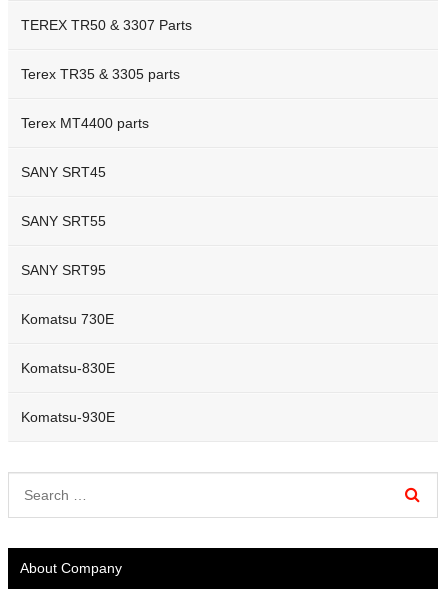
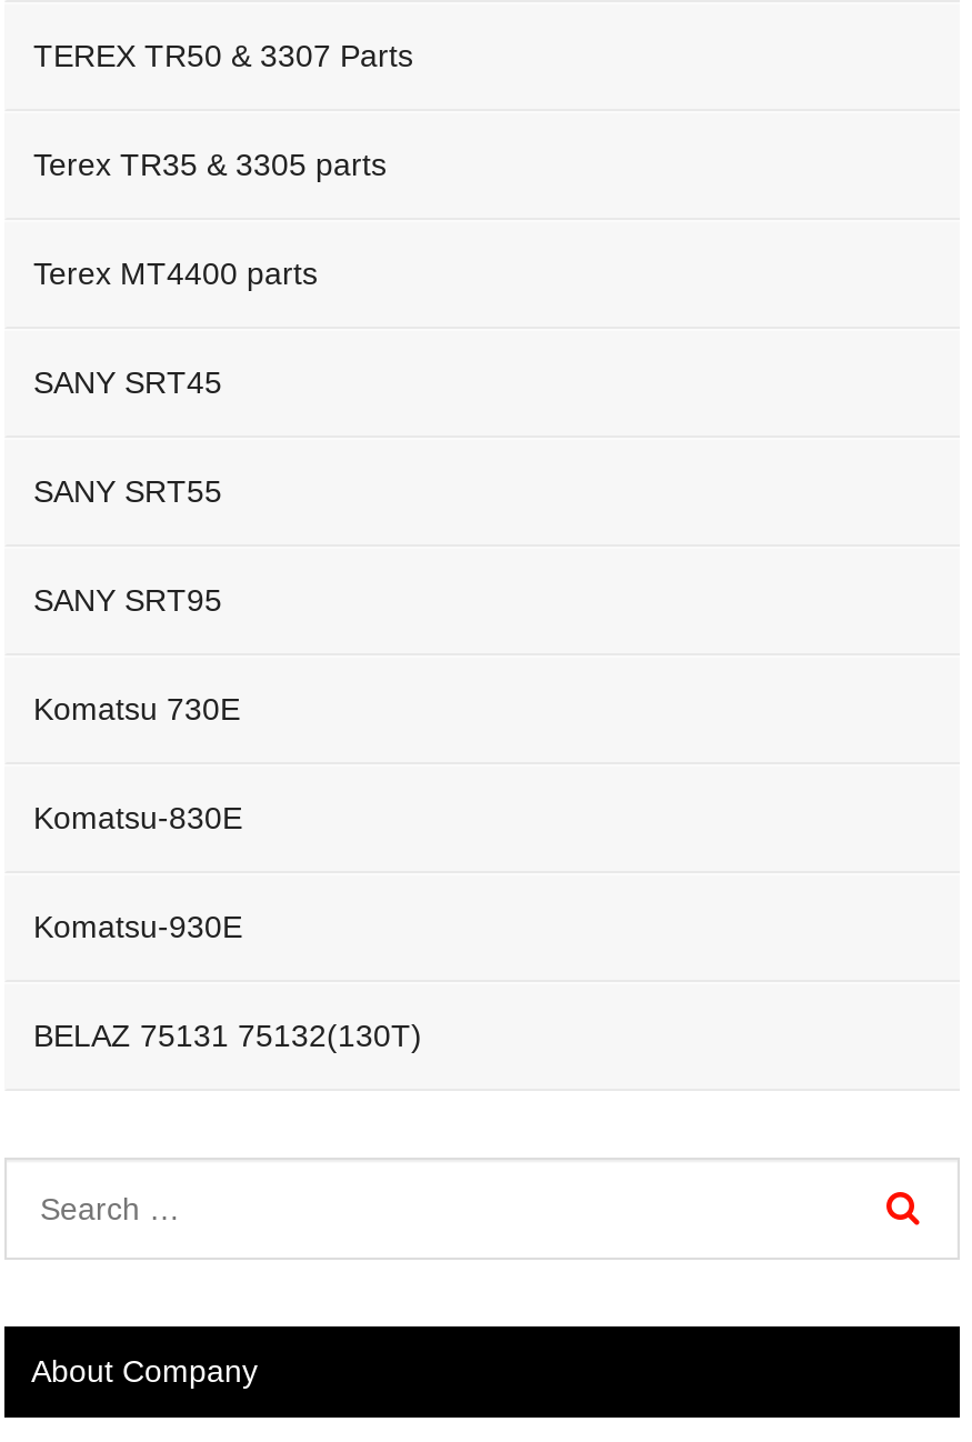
+ BELAZ 75131 75132(130T)
